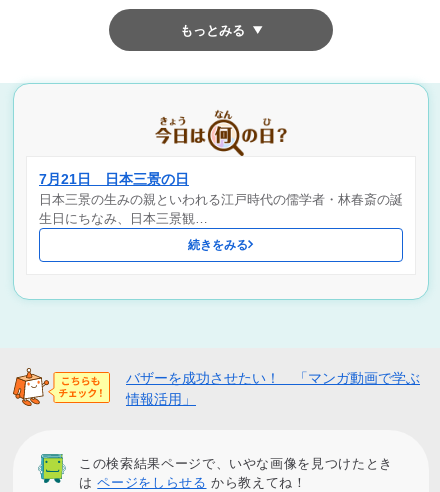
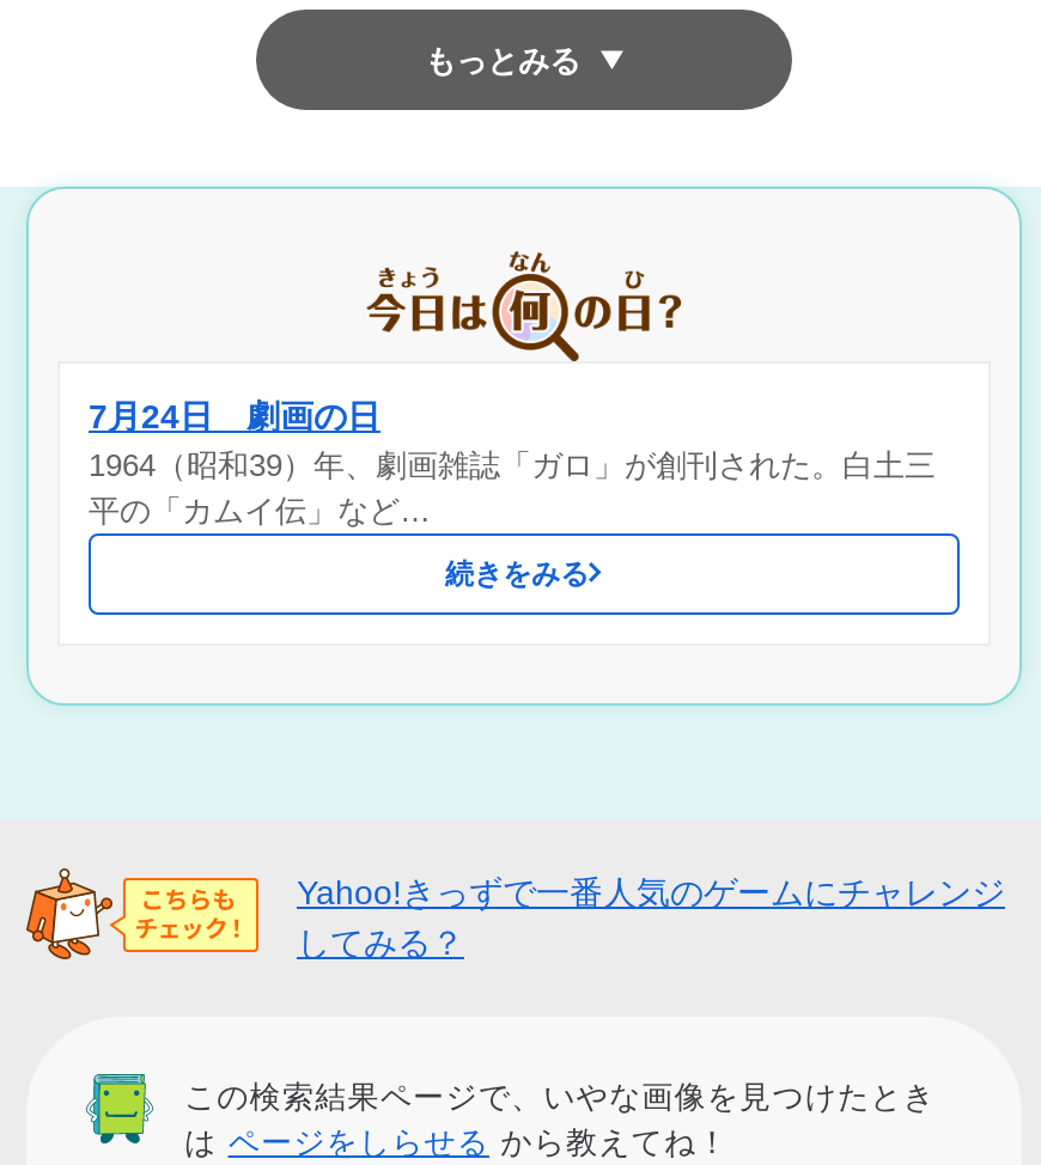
- 7月21日 日本三景の日
- 日本三景の生みの親といわれる江戸時代の儒学者・林春斎の誕
- 生日にちなみ、日本三景観…
+ 7月24日 劇画の日
+ 1964（昭和39）年、劇画雑誌「ガロ」が創刊された。白土三
+ 平の「カムイ伝」など…

- バザーを成功させたい！ 「マンガ動画で学ぶ
- 情報活用」
+ Yahoo!きっずで一番人気のゲームにチャレンジ
+ してみる？
